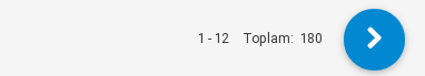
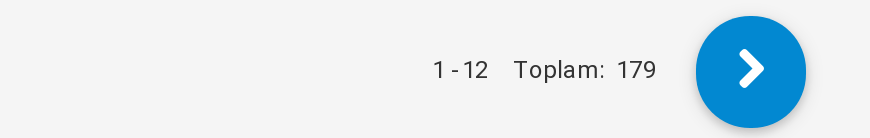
- 1 - 12 Toplam: 180
+ 1 - 12 Toplam: 179
